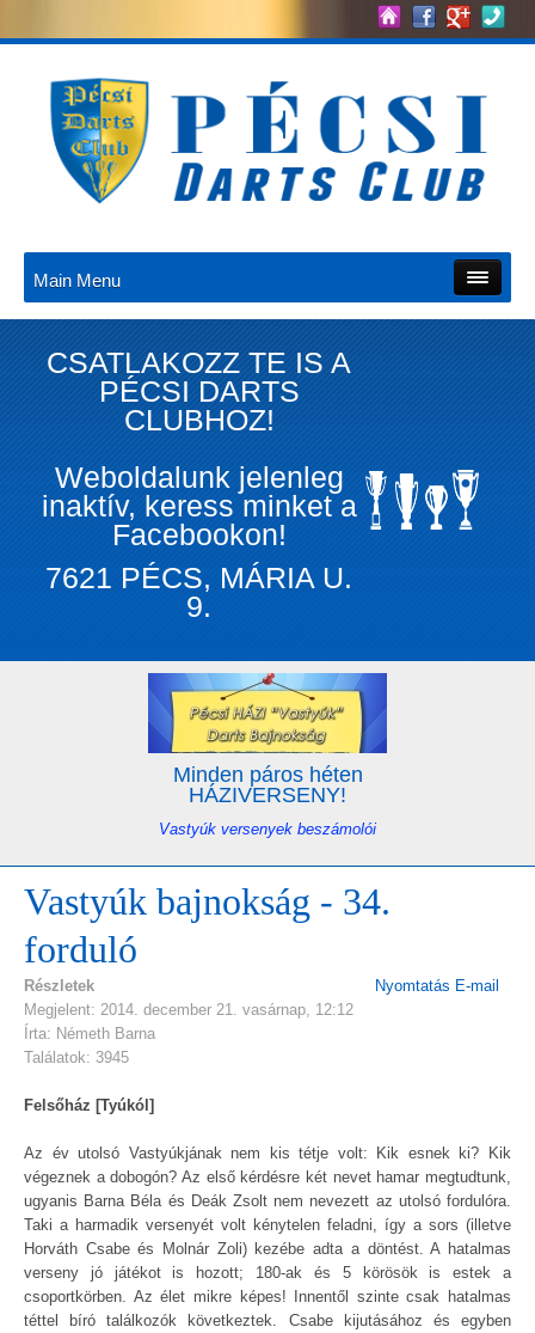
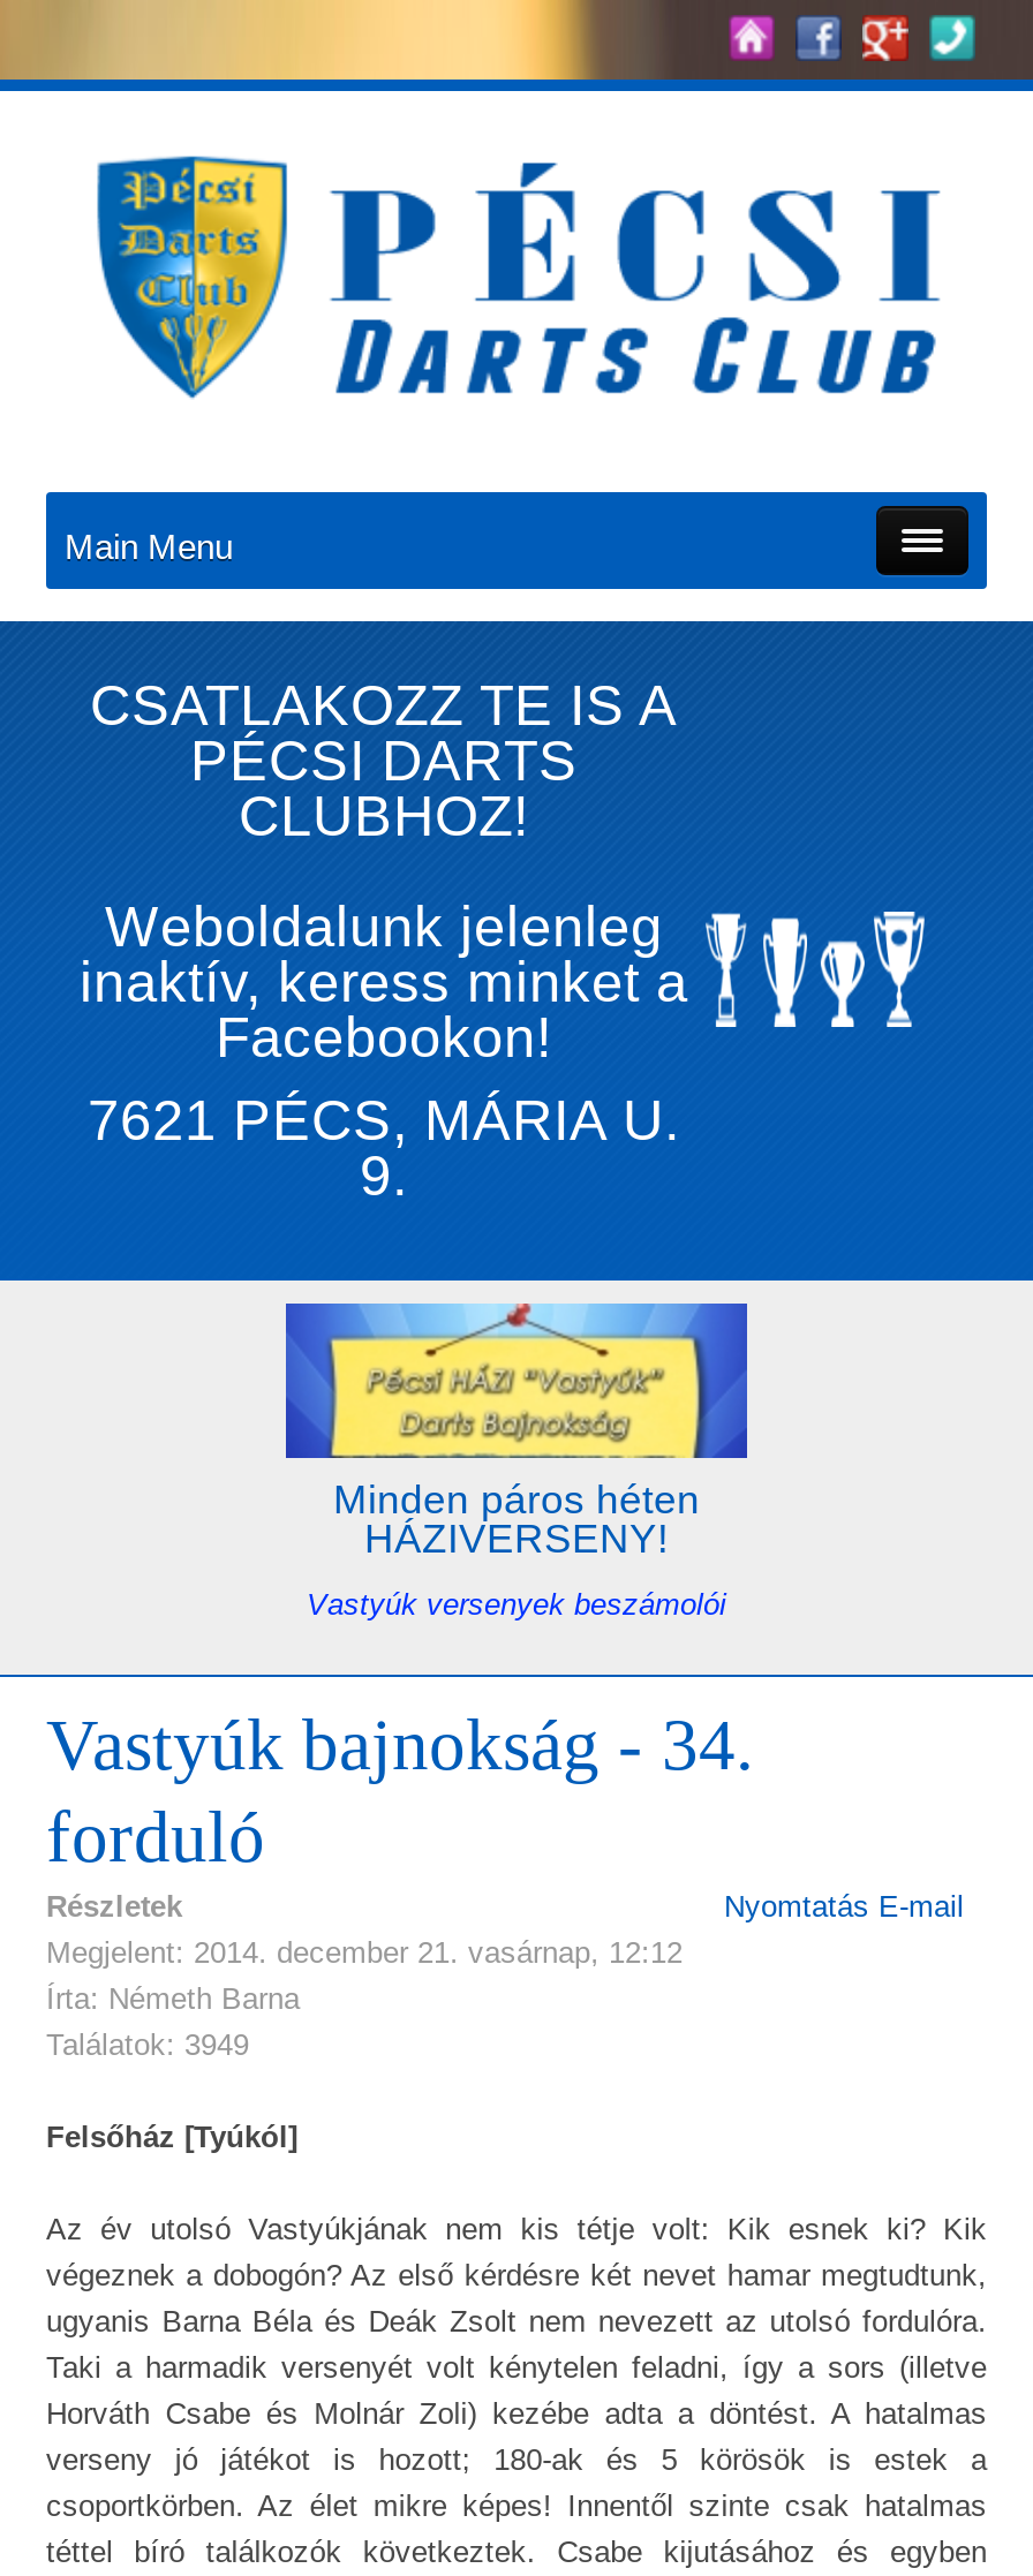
- Találatok: 3945
+ Találatok: 3949
